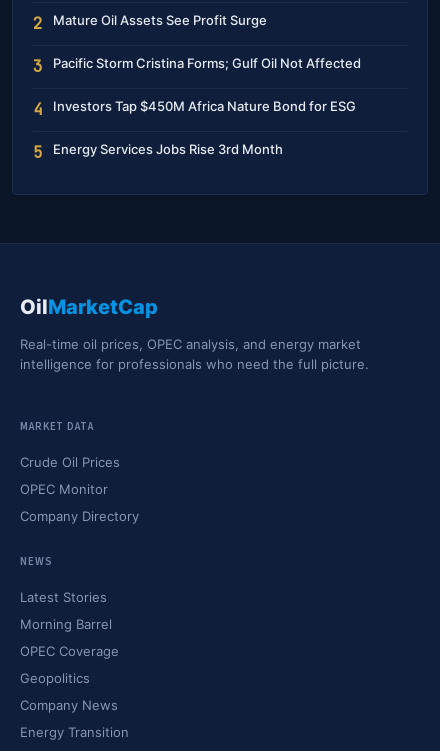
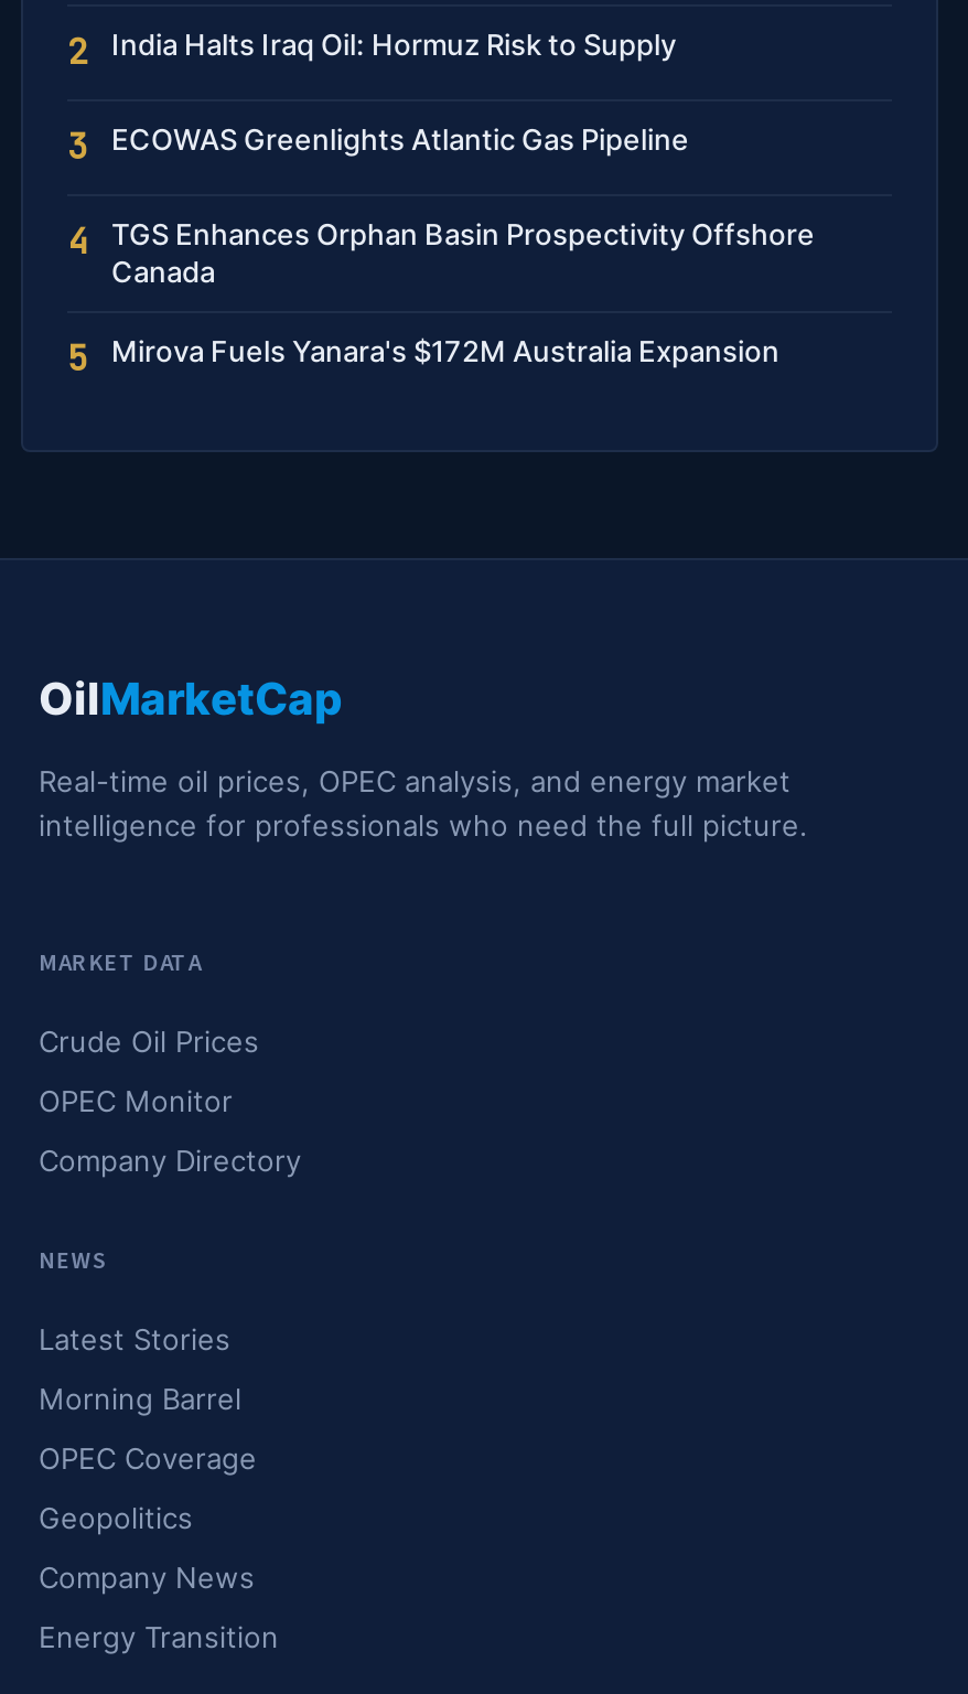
- Mature Oil Assets See Profit Surge
+ India Halts Iraq Oil: Hormuz Risk to Supply

- Pacific Storm Cristina Forms; Gulf Oil Not Affected
+ ECOWAS Greenlights Atlantic Gas Pipeline

- Investors Tap $450M Africa Nature Bond for ESG
+ TGS Enhances Orphan Basin Prospectivity Offshore
+ Canada

- Energy Services Jobs Rise 3rd Month
+ Mirova Fuels Yanara's $172M Australia Expansion
